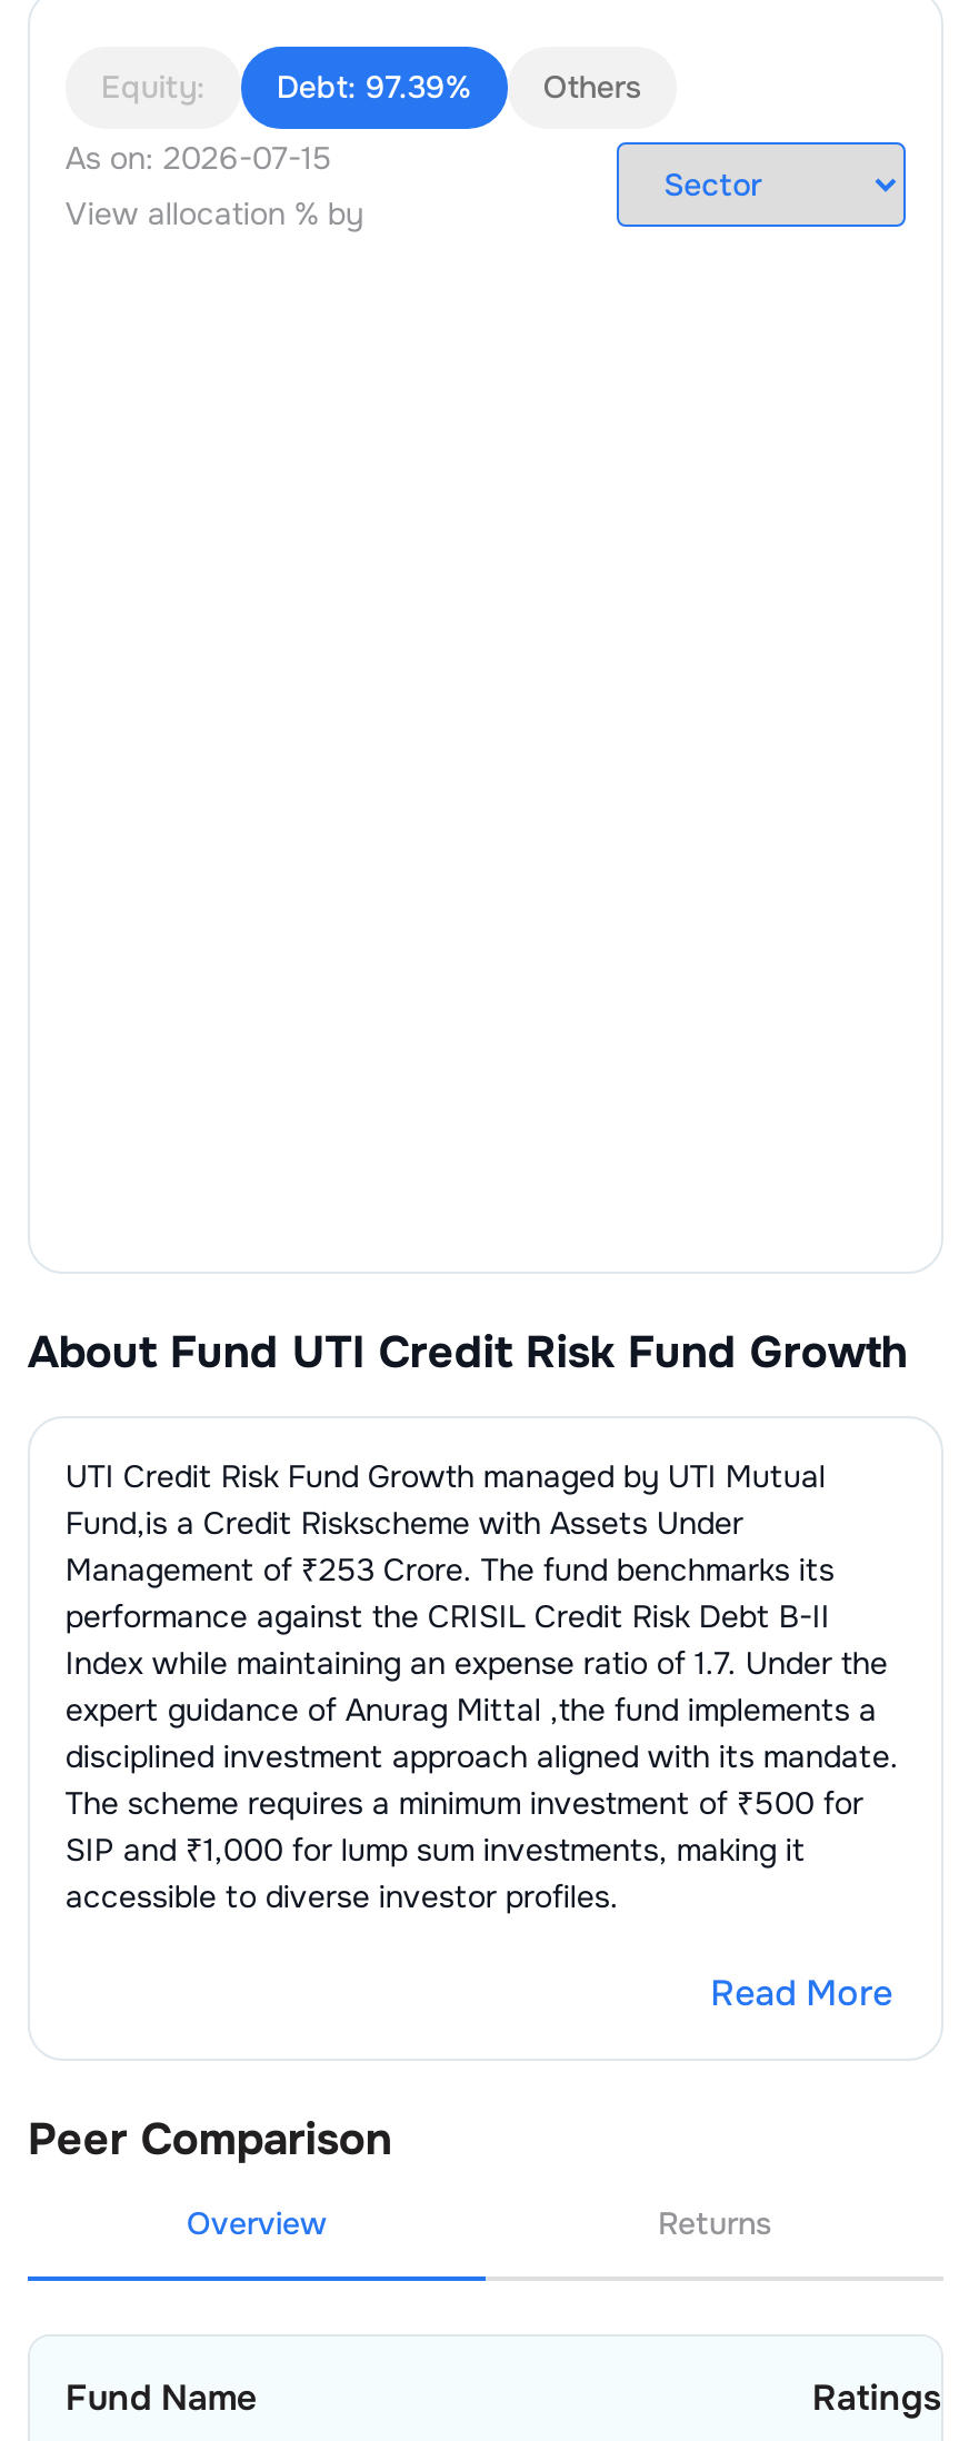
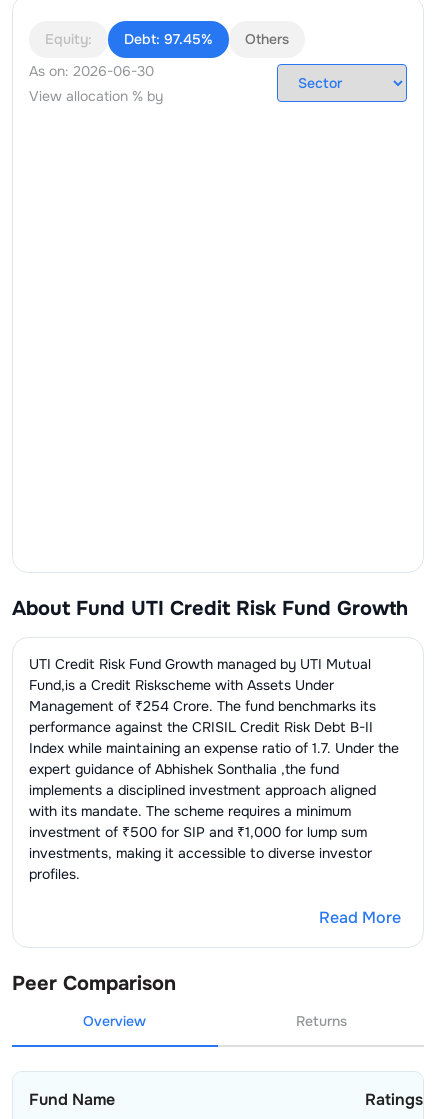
- Equity: Debt: 97.39% Others
+ Equity: Debt: 97.45% Others

- As on: 2026-07-15
+ As on: 2026-06-30

- Management of ₹253 Crore. The fund benchmarks its
+ Management of ₹254 Crore. The fund benchmarks its

- expert guidance of Anurag Mittal ,the fund implements a
- disciplined investment approach aligned with its mandate.
- The scheme requires a minimum investment of ₹500 for
- SIP and ₹1,000 for lump sum investments, making it
- accessible to diverse investor profiles.
+ expert guidance of Abhishek Sonthalia ,the fund
+ implements a disciplined investment approach aligned
+ with its mandate. The scheme requires a minimum
+ investment of ₹500 for SIP and ₹1,000 for lump sum
+ investments, making it accessible to diverse investor
+ profiles.
